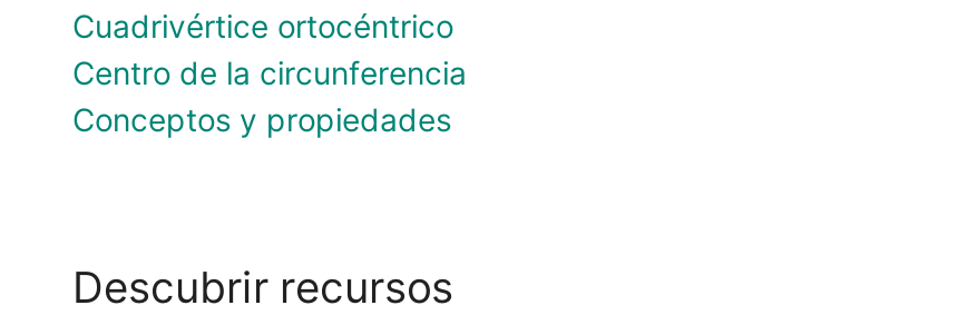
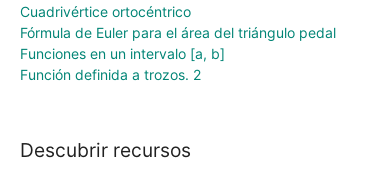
- Centro de la circunferencia
- Conceptos y propiedades
+ Fórmula de Euler para el área del triángulo pedal
+ Funciones en un intervalo [a, b]
+ Función definida a trozos. 2
